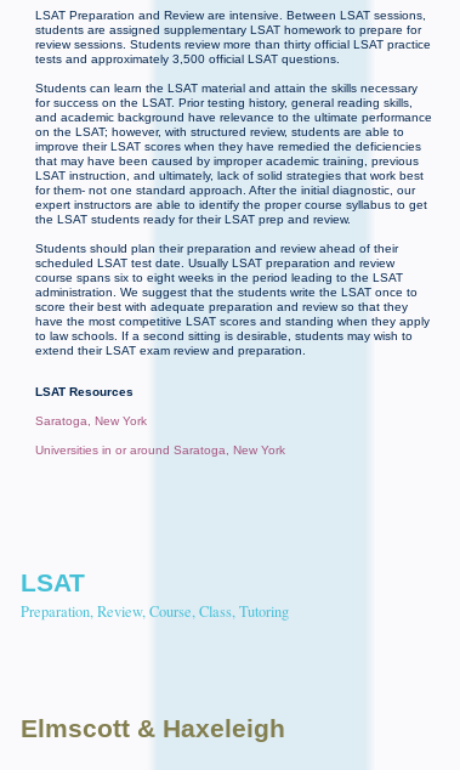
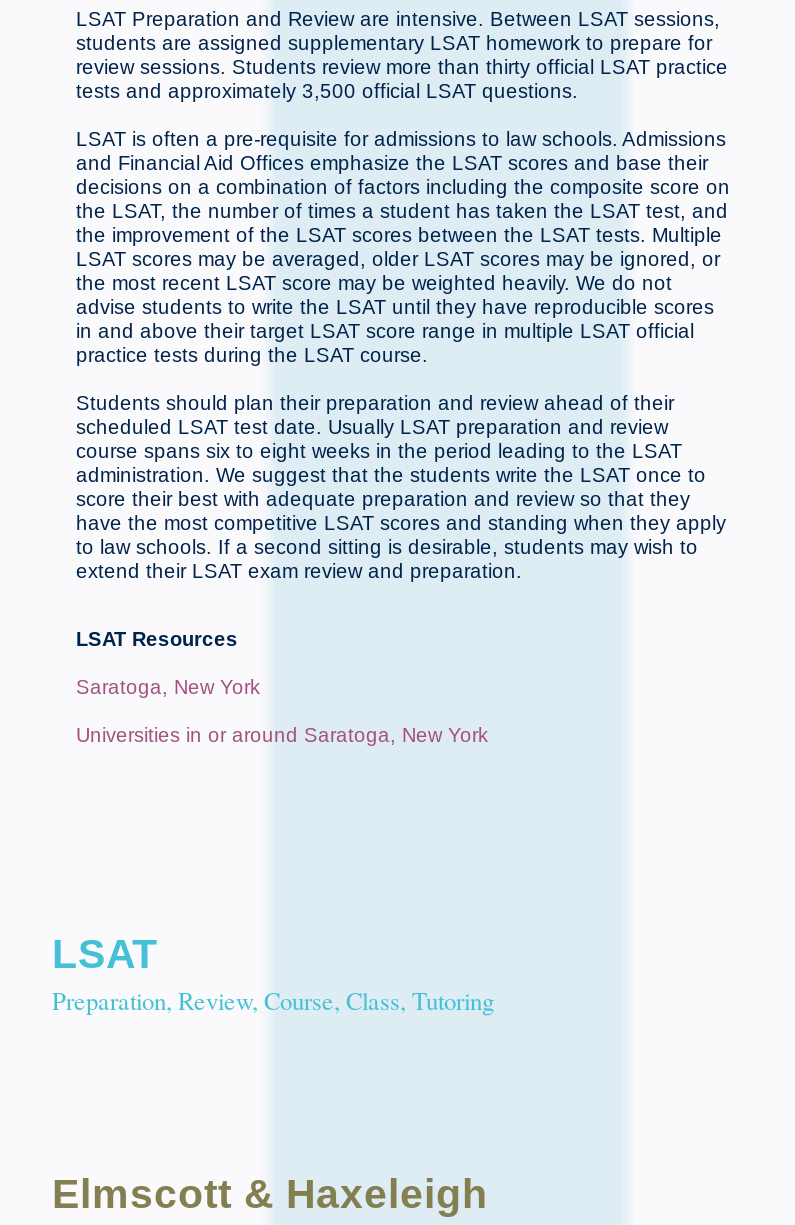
- Students can learn the LSAT material and attain the skills necessary
- for success on the LSAT. Prior testing history, general reading skills,
- and academic background have relevance to the ultimate performance
- on the LSAT; however, with structured review, students are able to
- improve their LSAT scores when they have remedied the deficiencies
- that may have been caused by improper academic training, previous
- LSAT instruction, and ultimately, lack of solid strategies that work best
- for them- not one standard approach. After the initial diagnostic, our
- expert instructors are able to identify the proper course syllabus to get
- the LSAT students ready for their LSAT prep and review.
+ LSAT is often a pre-requisite for admissions to law schools. Admissions
+ and Financial Aid Offices emphasize the LSAT scores and base their
+ decisions on a combination of factors including the composite score on
+ the LSAT, the number of times a student has taken the LSAT test, and
+ the improvement of the LSAT scores between the LSAT tests. Multiple
+ LSAT scores may be averaged, older LSAT scores may be ignored, or
+ the most recent LSAT score may be weighted heavily. We do not
+ advise students to write the LSAT until they have reproducible scores
+ in and above their target LSAT score range in multiple LSAT official
+ practice tests during the LSAT course.
